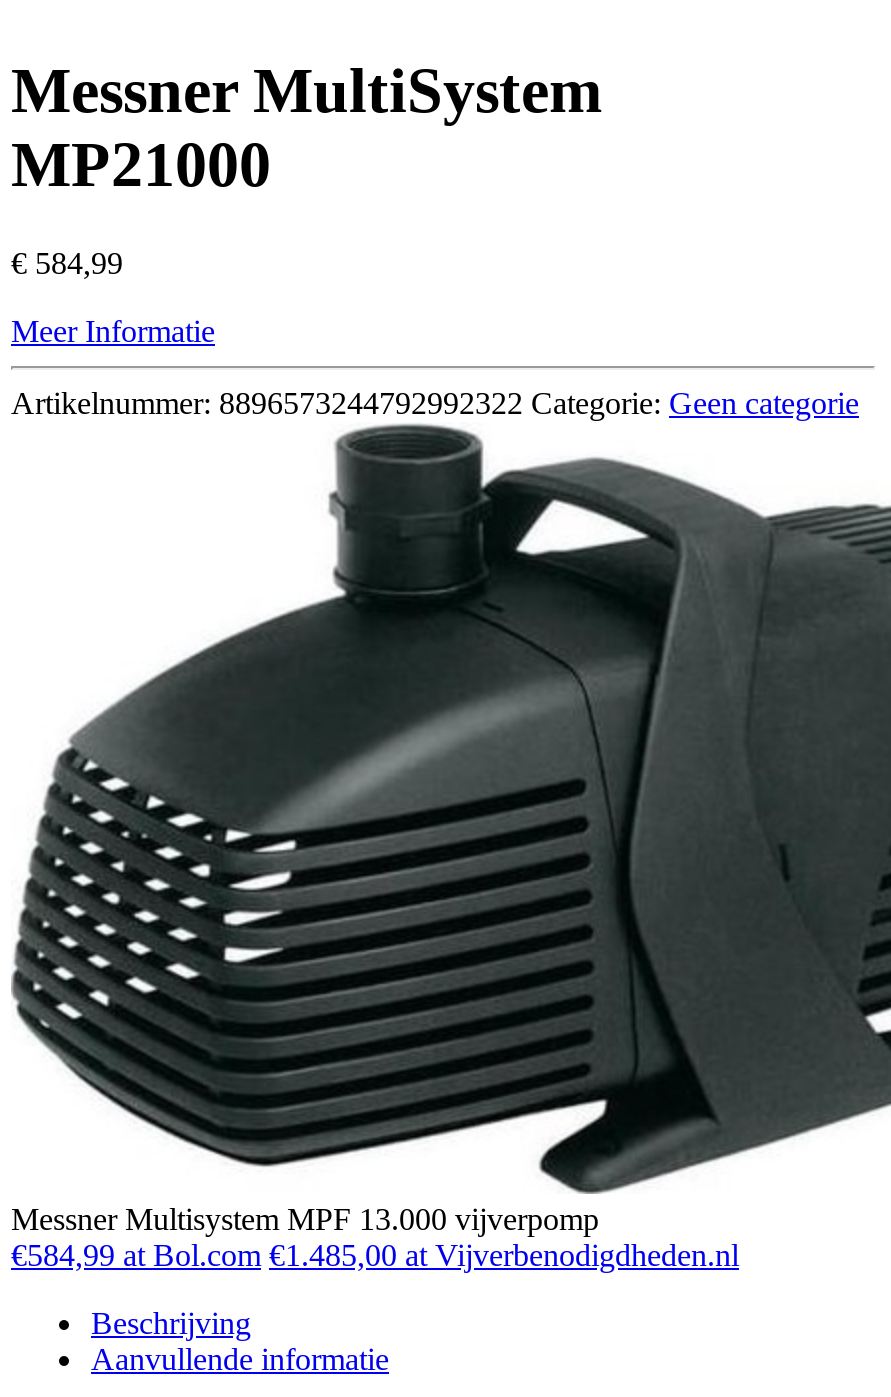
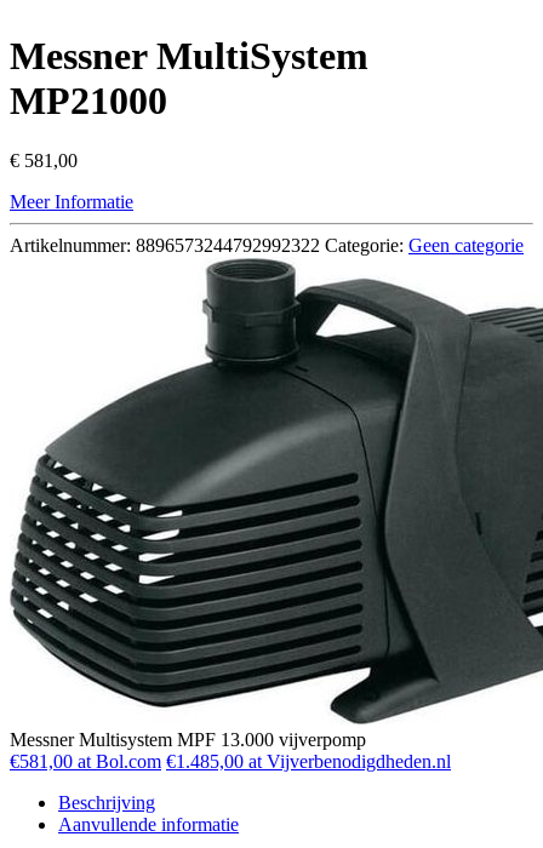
- €584,99
+ €581,00

- €584,99 at Bol.com €1.485,00 at Vijverbenodigdheden.nl
+ €581,00 at Bol.com €1.485,00 at Vijverbenodigdheden.nl
